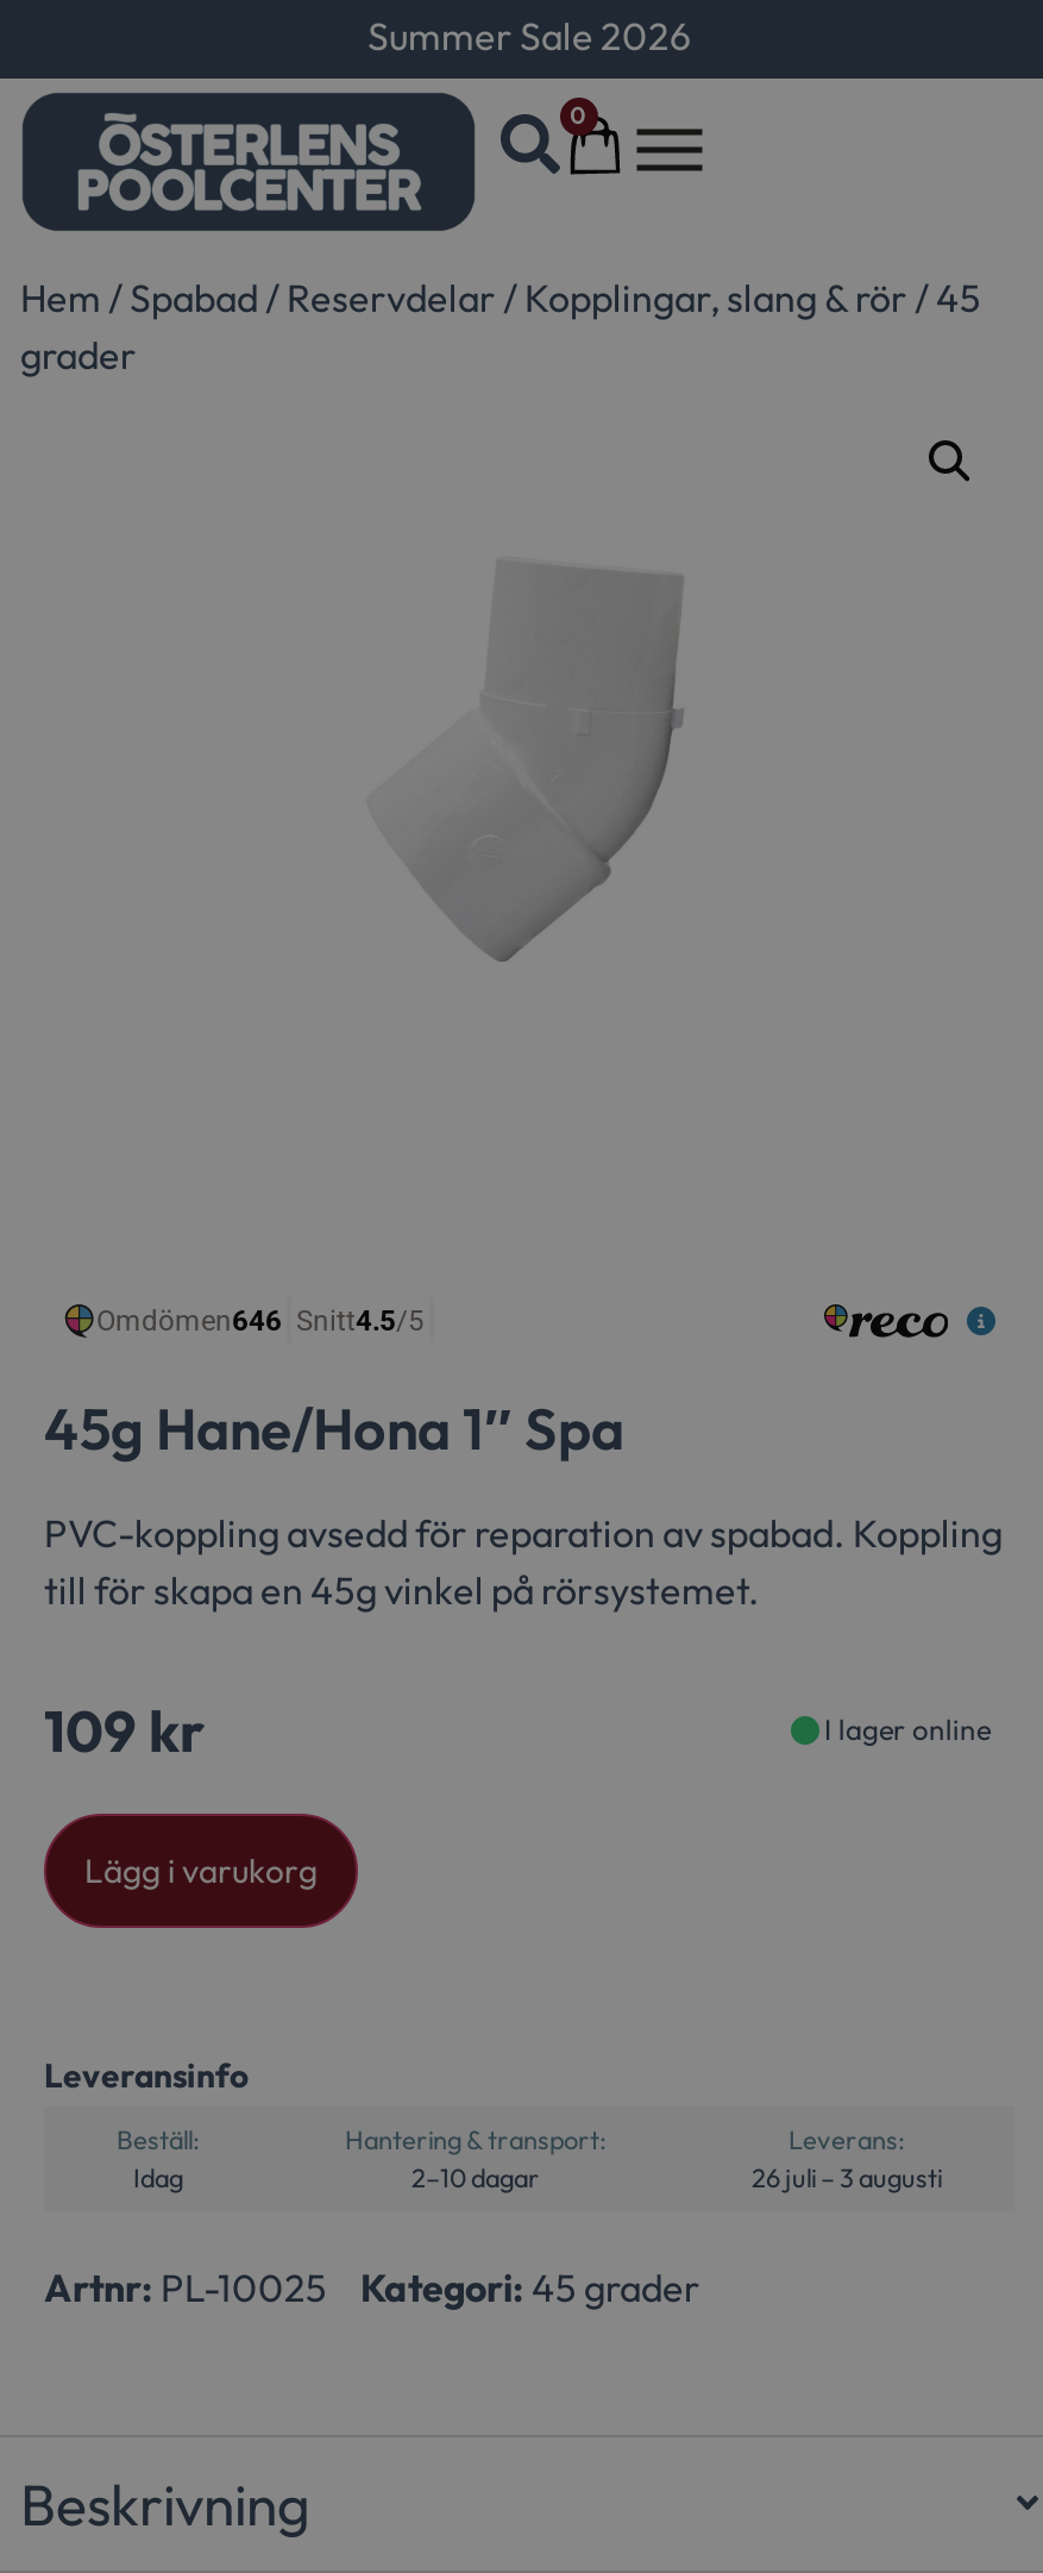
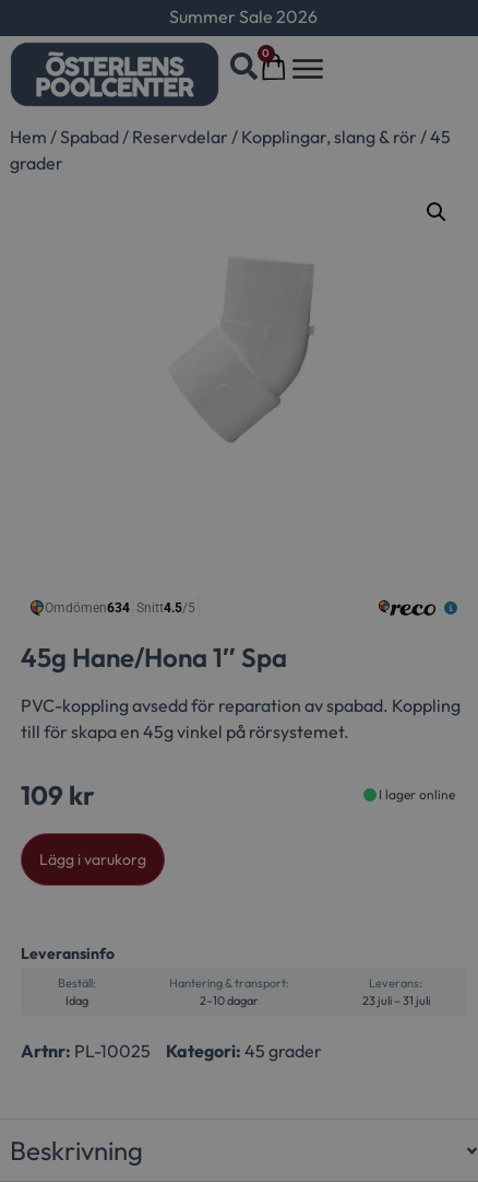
- 26 juli – 3 augusti
+ 23 juli – 31 juli
